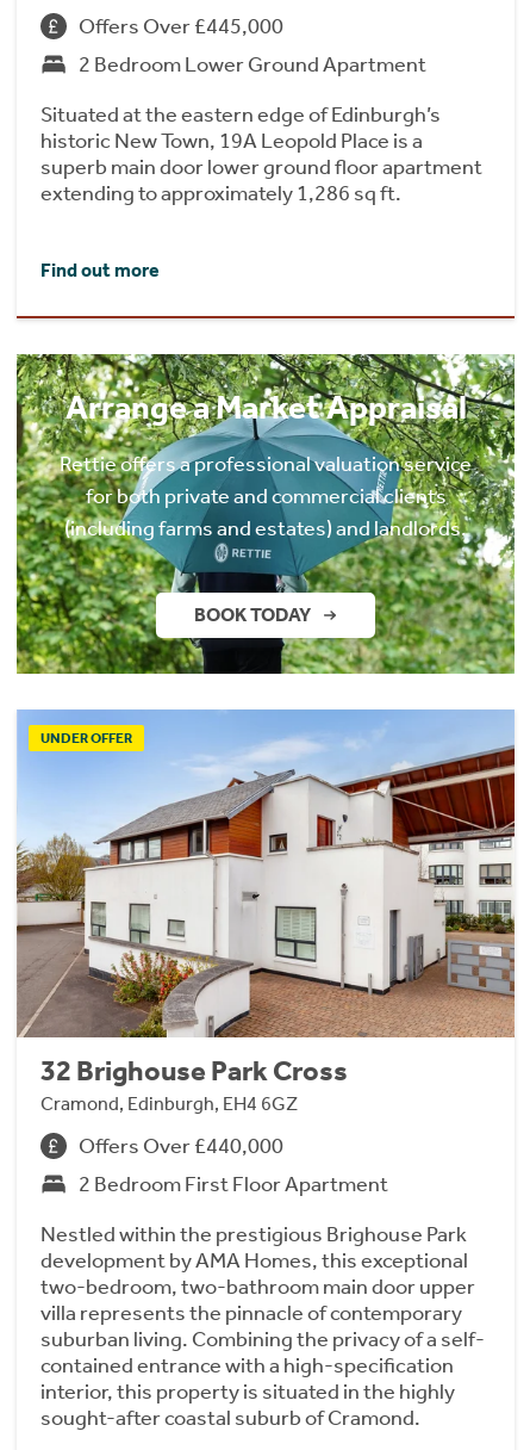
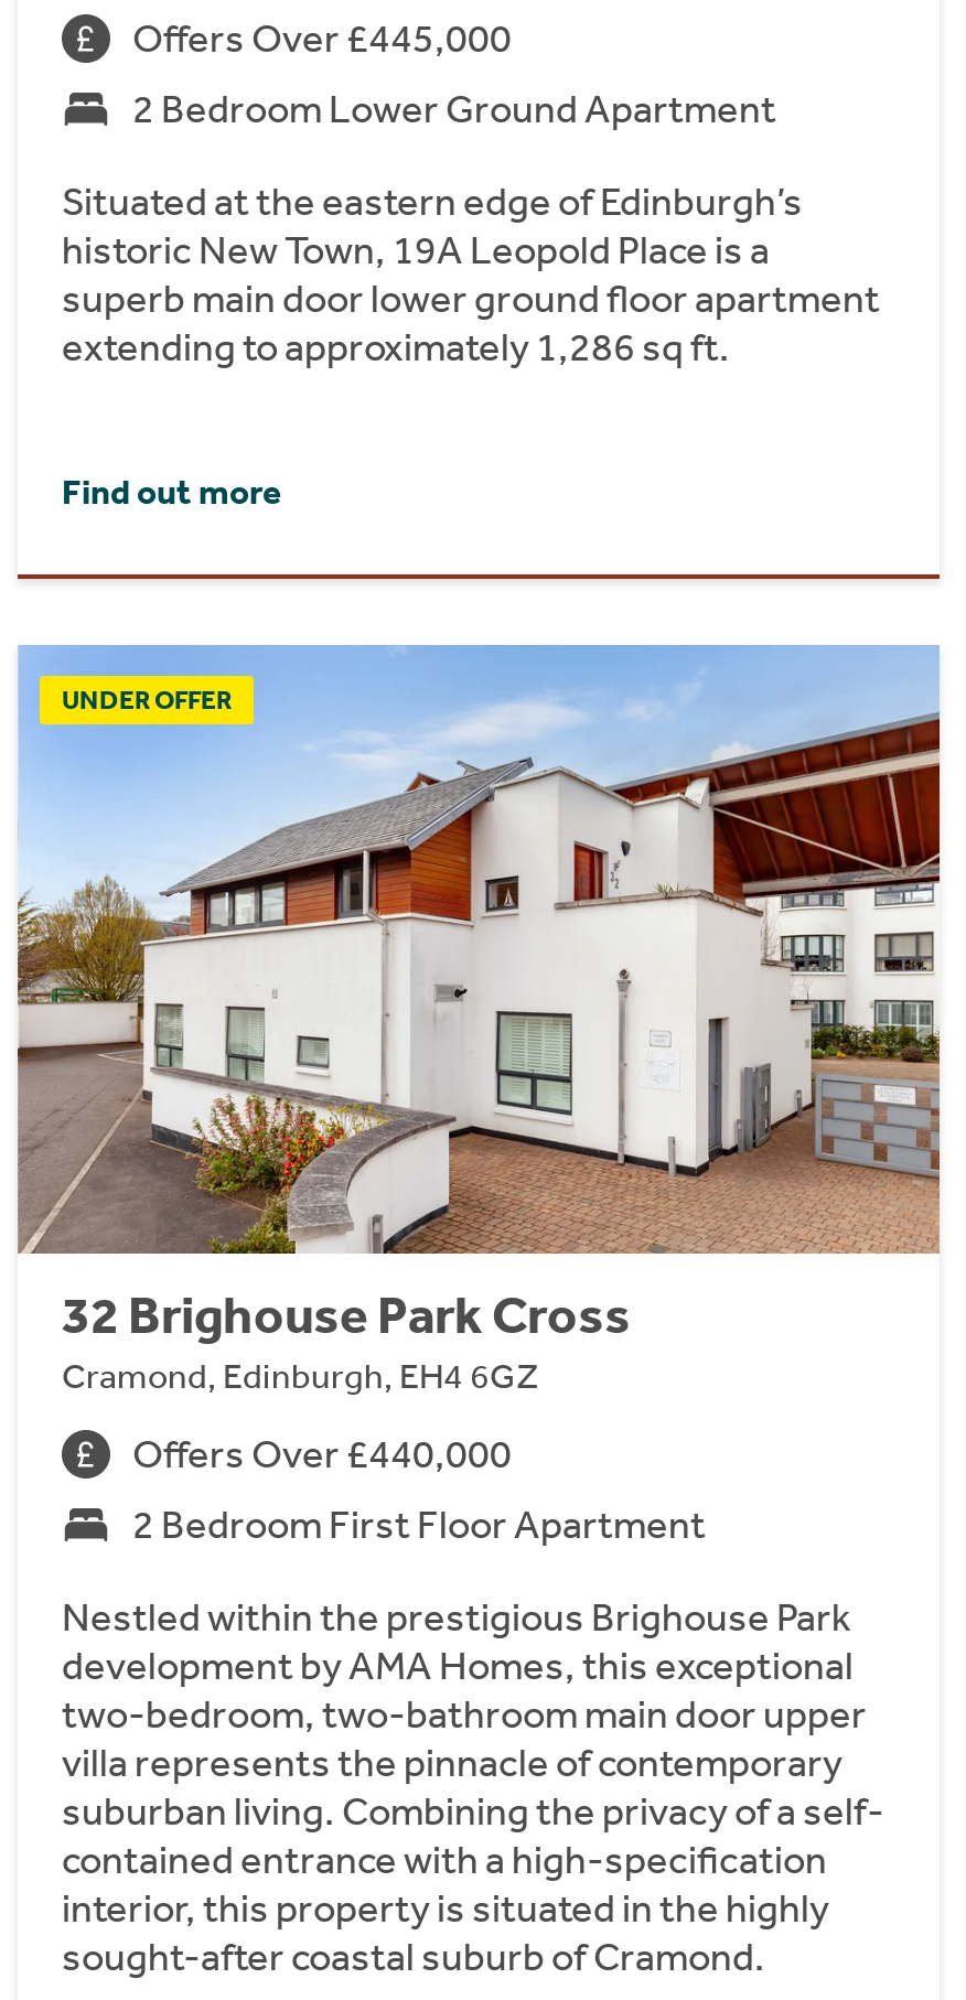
- [image]
- Arrange a Market Appraisal
- Rettie offers a professional valuation service
- for both private and commercial clients
- (including farms and estates) and landlords.
- BOOK TODAY
